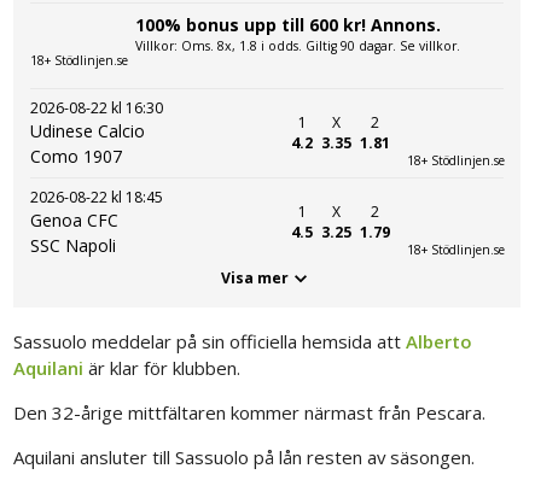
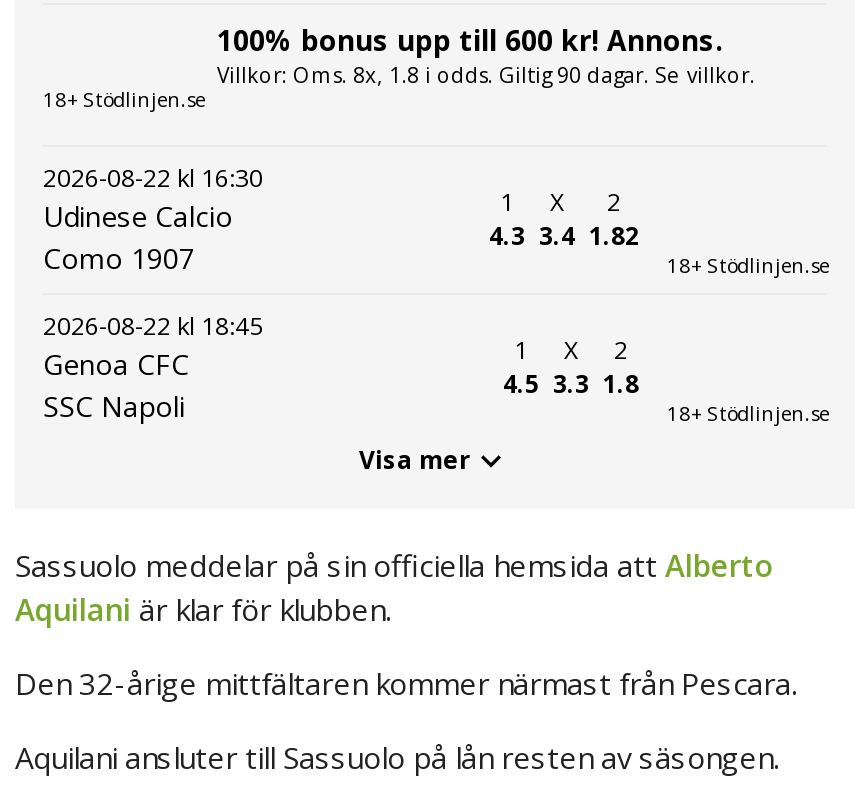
- 4.2
+ 4.3

- 3.35
+ 3.4

- 1.81
+ 1.82

- 3.25
+ 3.3

- 1.79
+ 1.8
